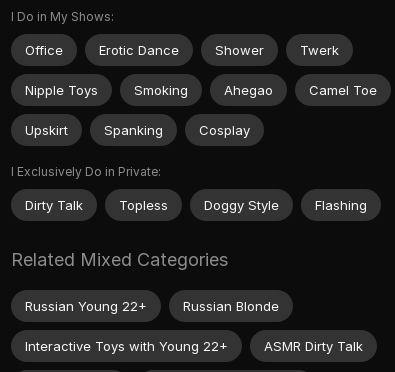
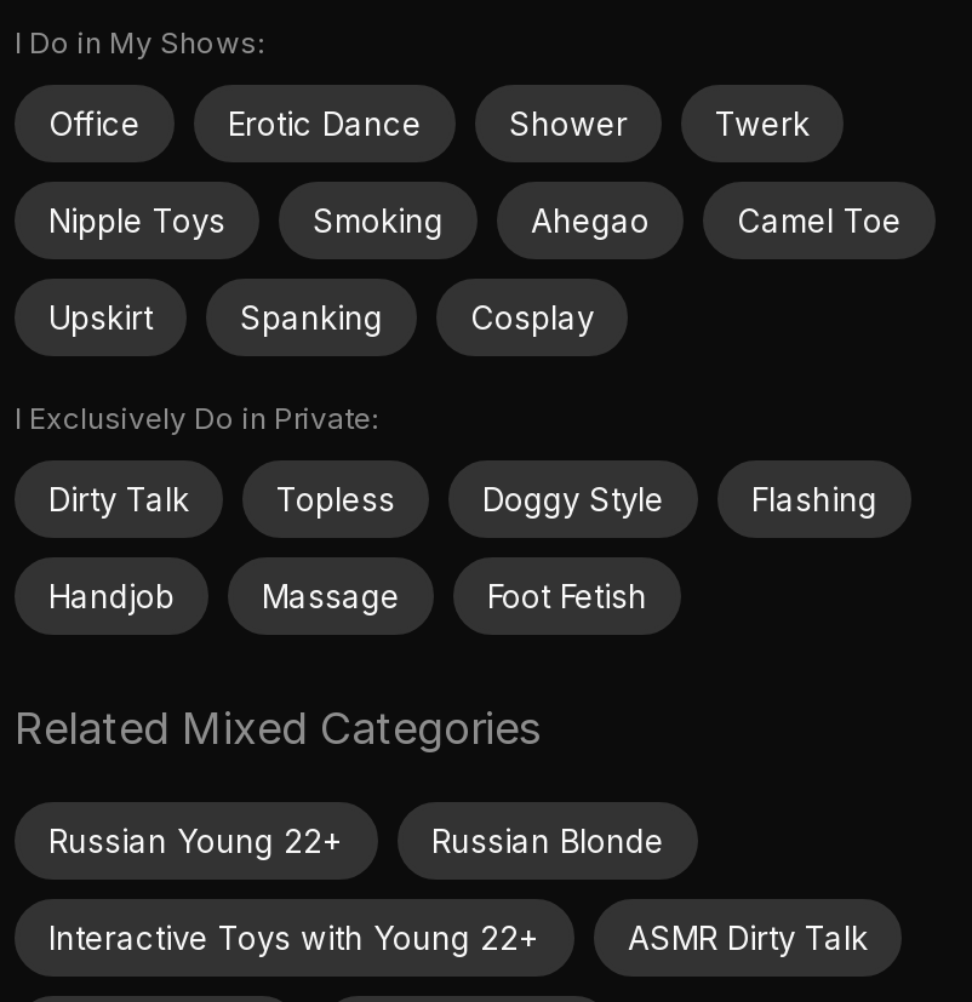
+ Handjob
+ Massage
+ Foot Fetish
